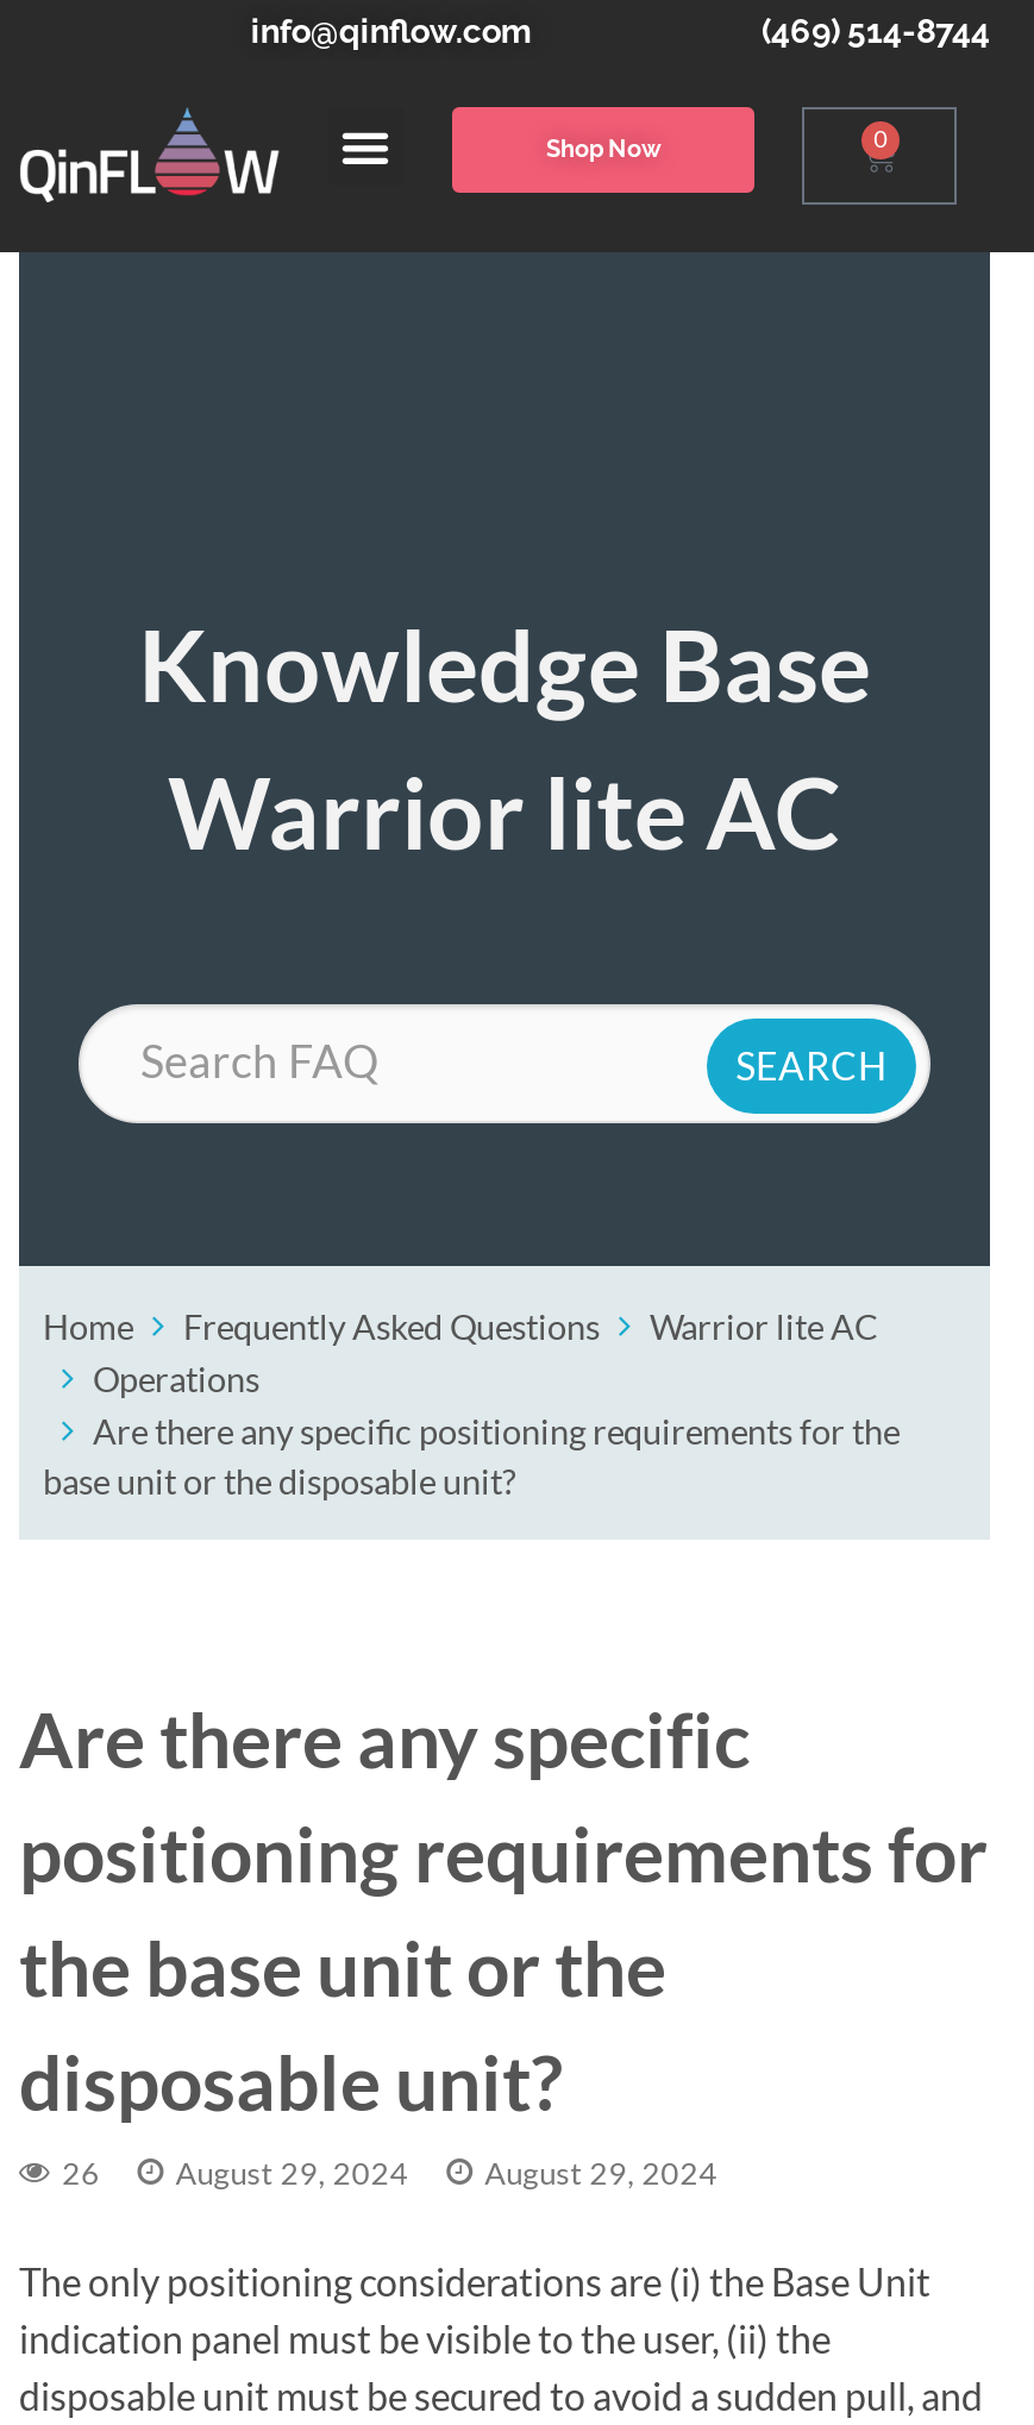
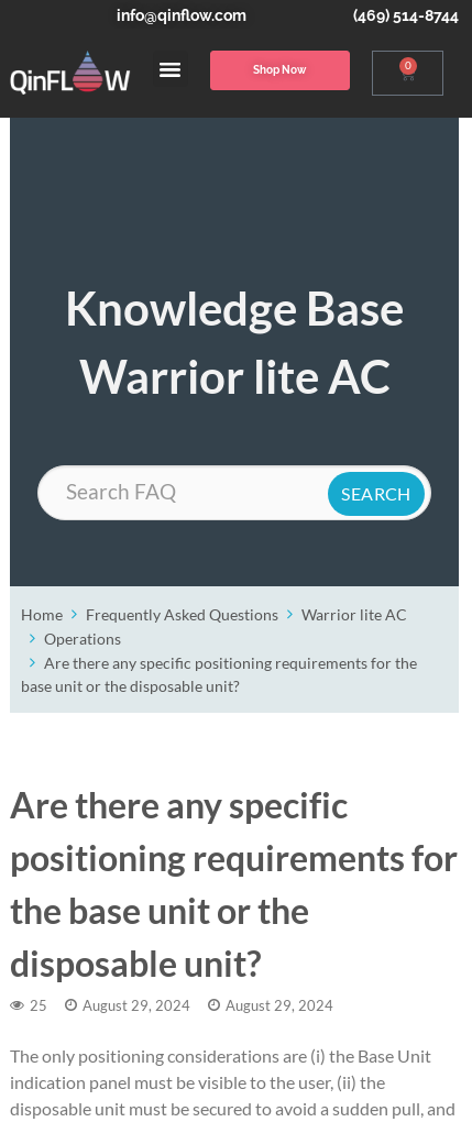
- 26 August 29, 2024 August 29, 2024
+ 25 August 29, 2024 August 29, 2024
